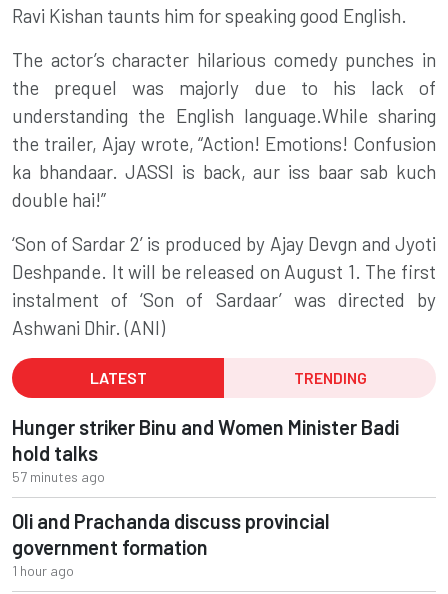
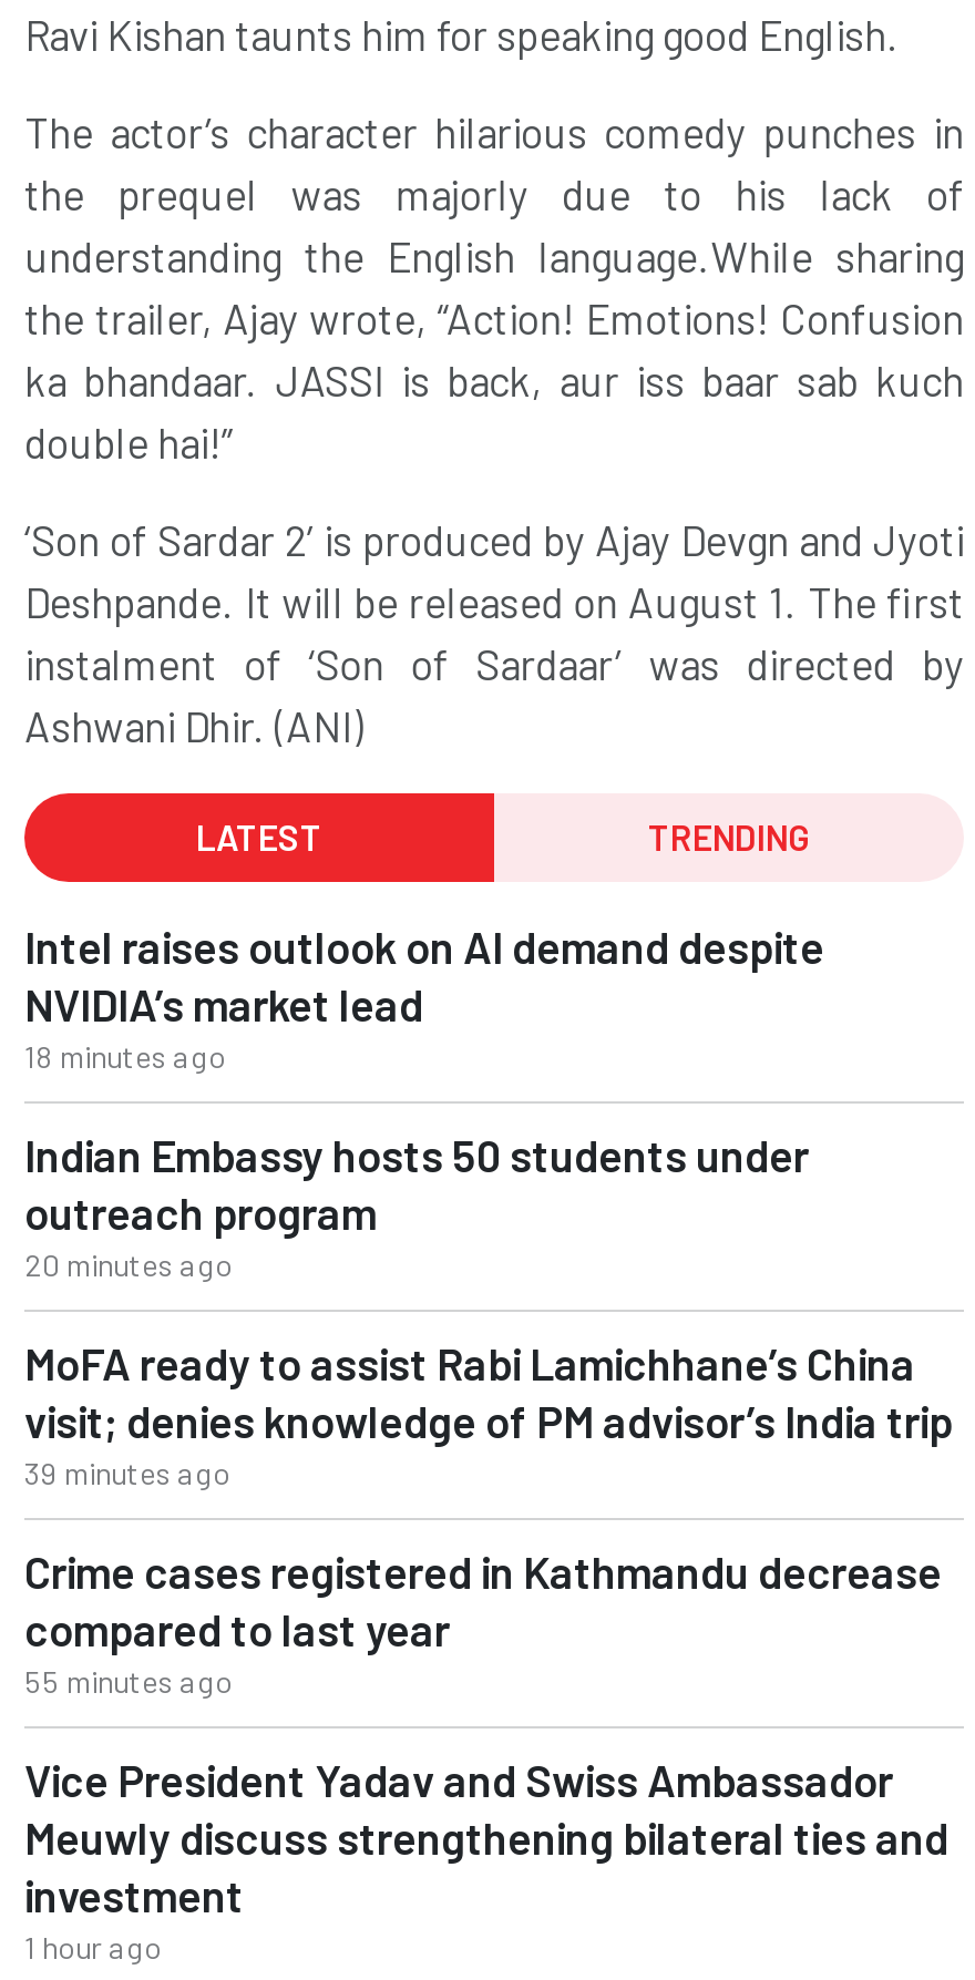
- Hunger striker Binu and Women Minister Badi
- hold talks
- 57 minutes ago
- Oli and Prachanda discuss provincial
- government formation
+ Intel raises outlook on AI demand despite
+ NVIDIA’s market lead
+ 18 minutes ago
+ Indian Embassy hosts 50 students under
+ outreach program
+ 20 minutes ago
+ MoFA ready to assist Rabi Lamichhane’s China
+ visit; denies knowledge of PM advisor’s India trip
+ 39 minutes ago
+ Crime cases registered in Kathmandu decrease
+ compared to last year
+ 55 minutes ago
+ Vice President Yadav and Swiss Ambassador
+ Meuwly discuss strengthening bilateral ties and
+ investment
